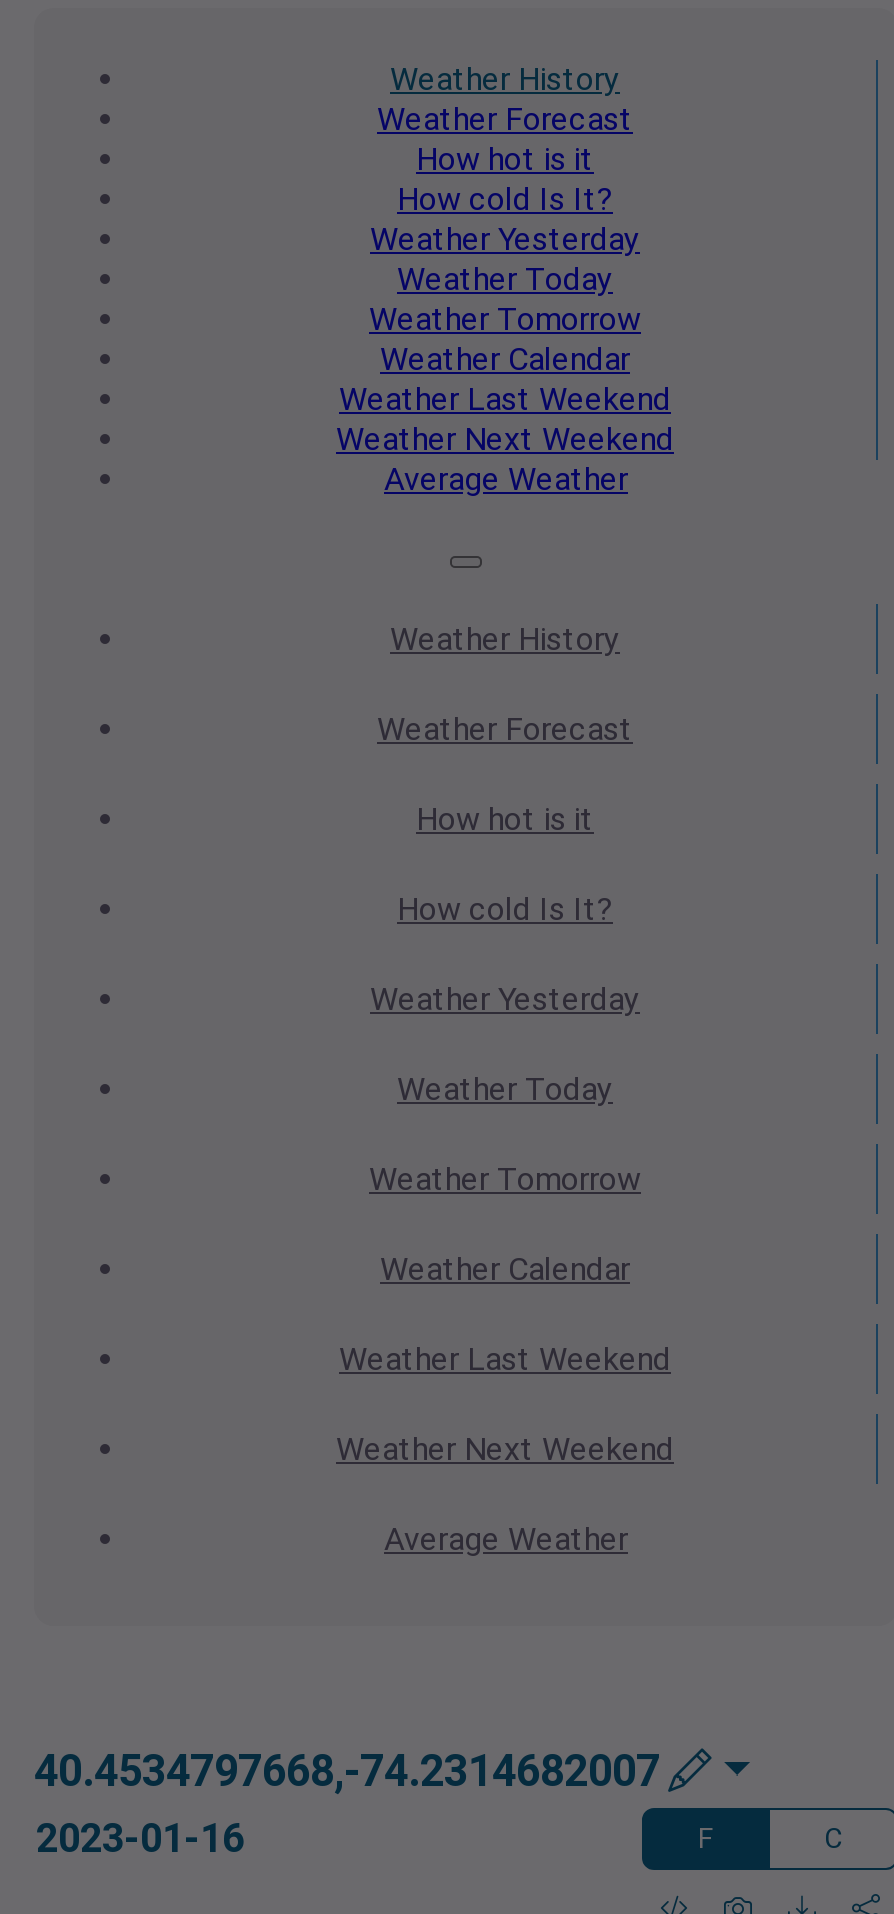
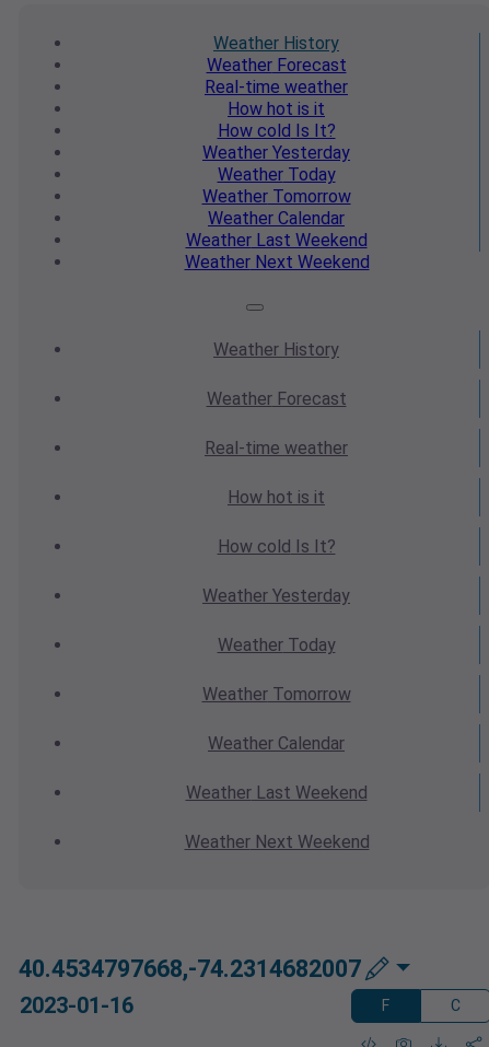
moved down: How hot is it | How cold Is It? | Weather Yesterday | Weather Today | Weather Tomorrow | Weather Calendar | Weather Last Weekend | Weather Next Weekend

+ Real-time weather

- Average Weather

+ Real-time weather

moved down: How hot is it | How cold Is It? | Weather Yesterday | Weather Today | Weather Tomorrow | Weather Calendar | Weather Last Weekend | Weather Next Weekend

- Average Weather
